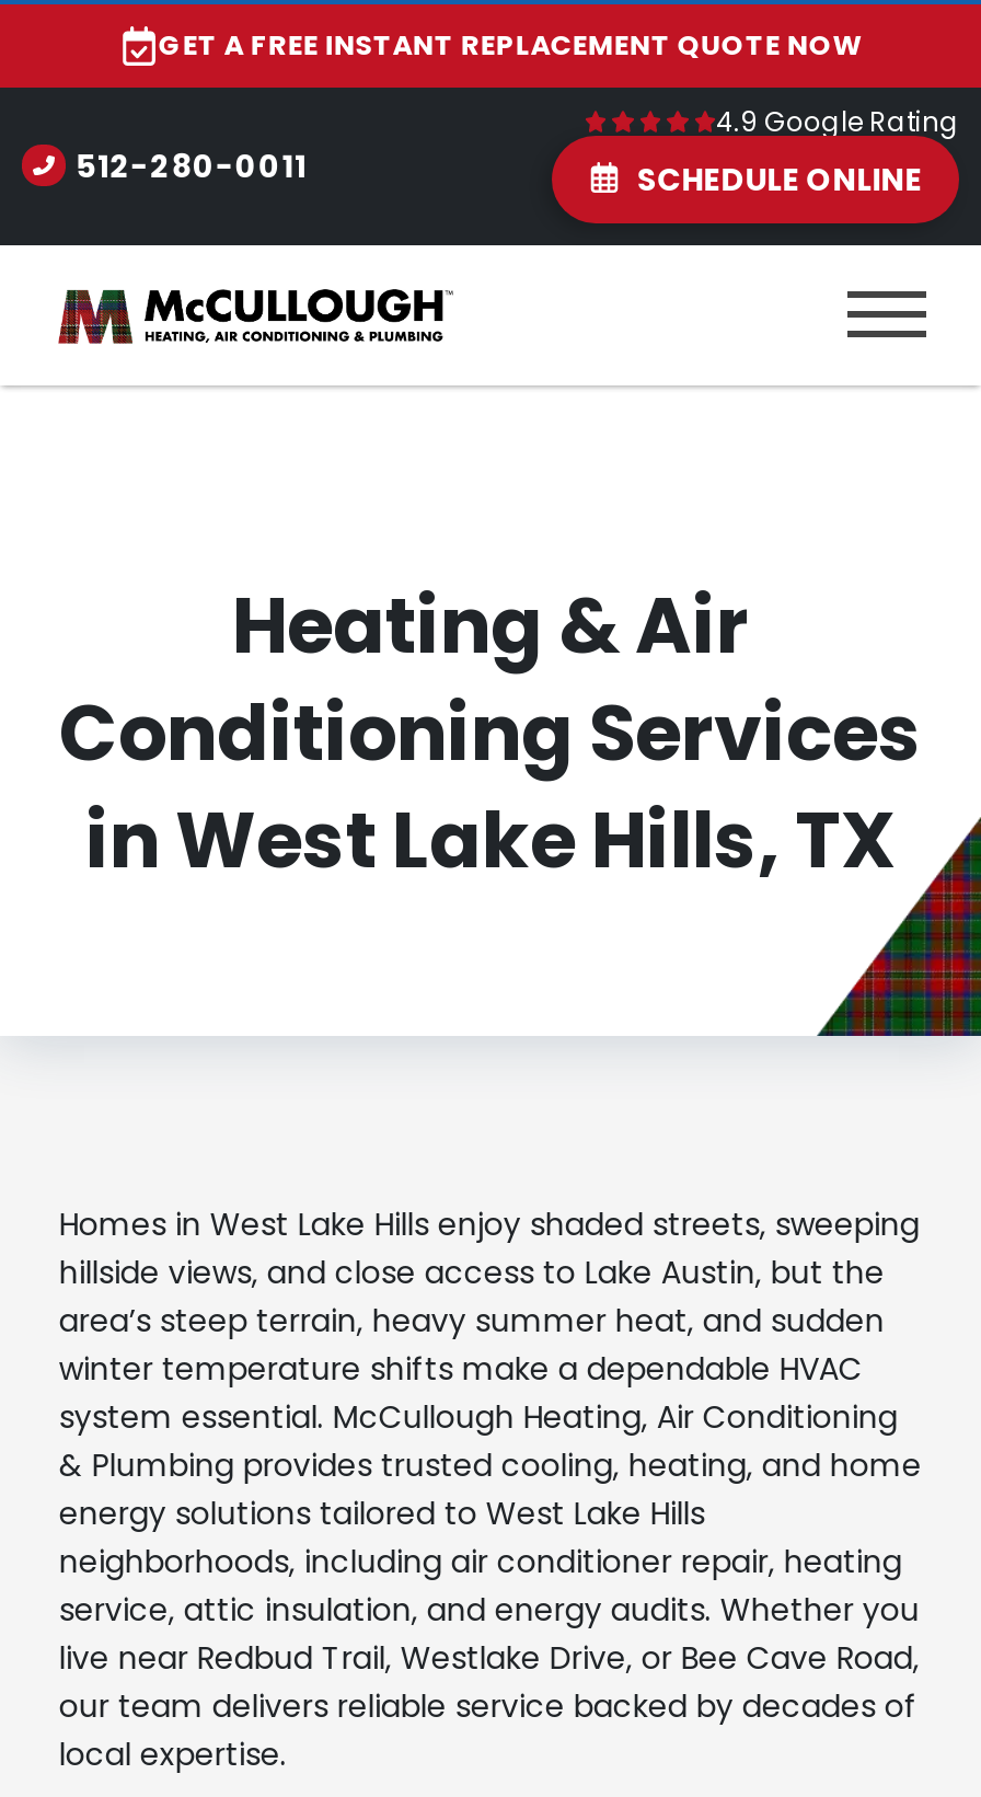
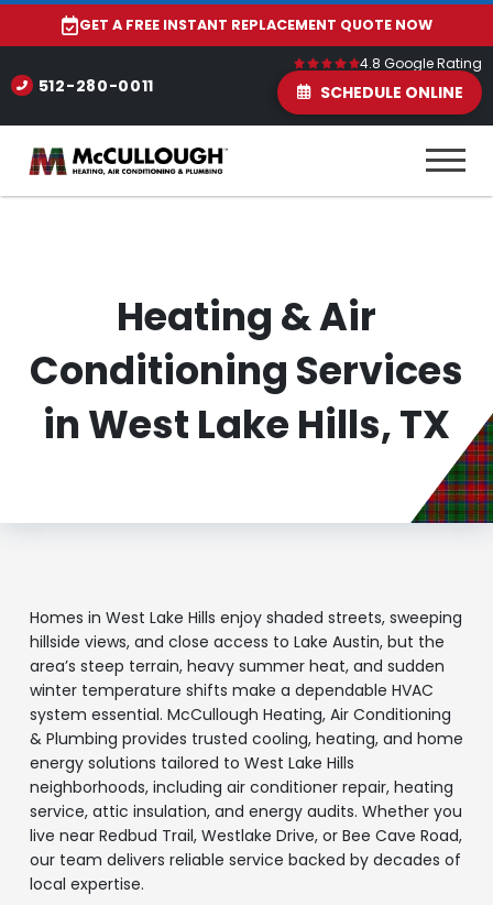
- 4.9 Google Rating
+ 4.8 Google Rating
